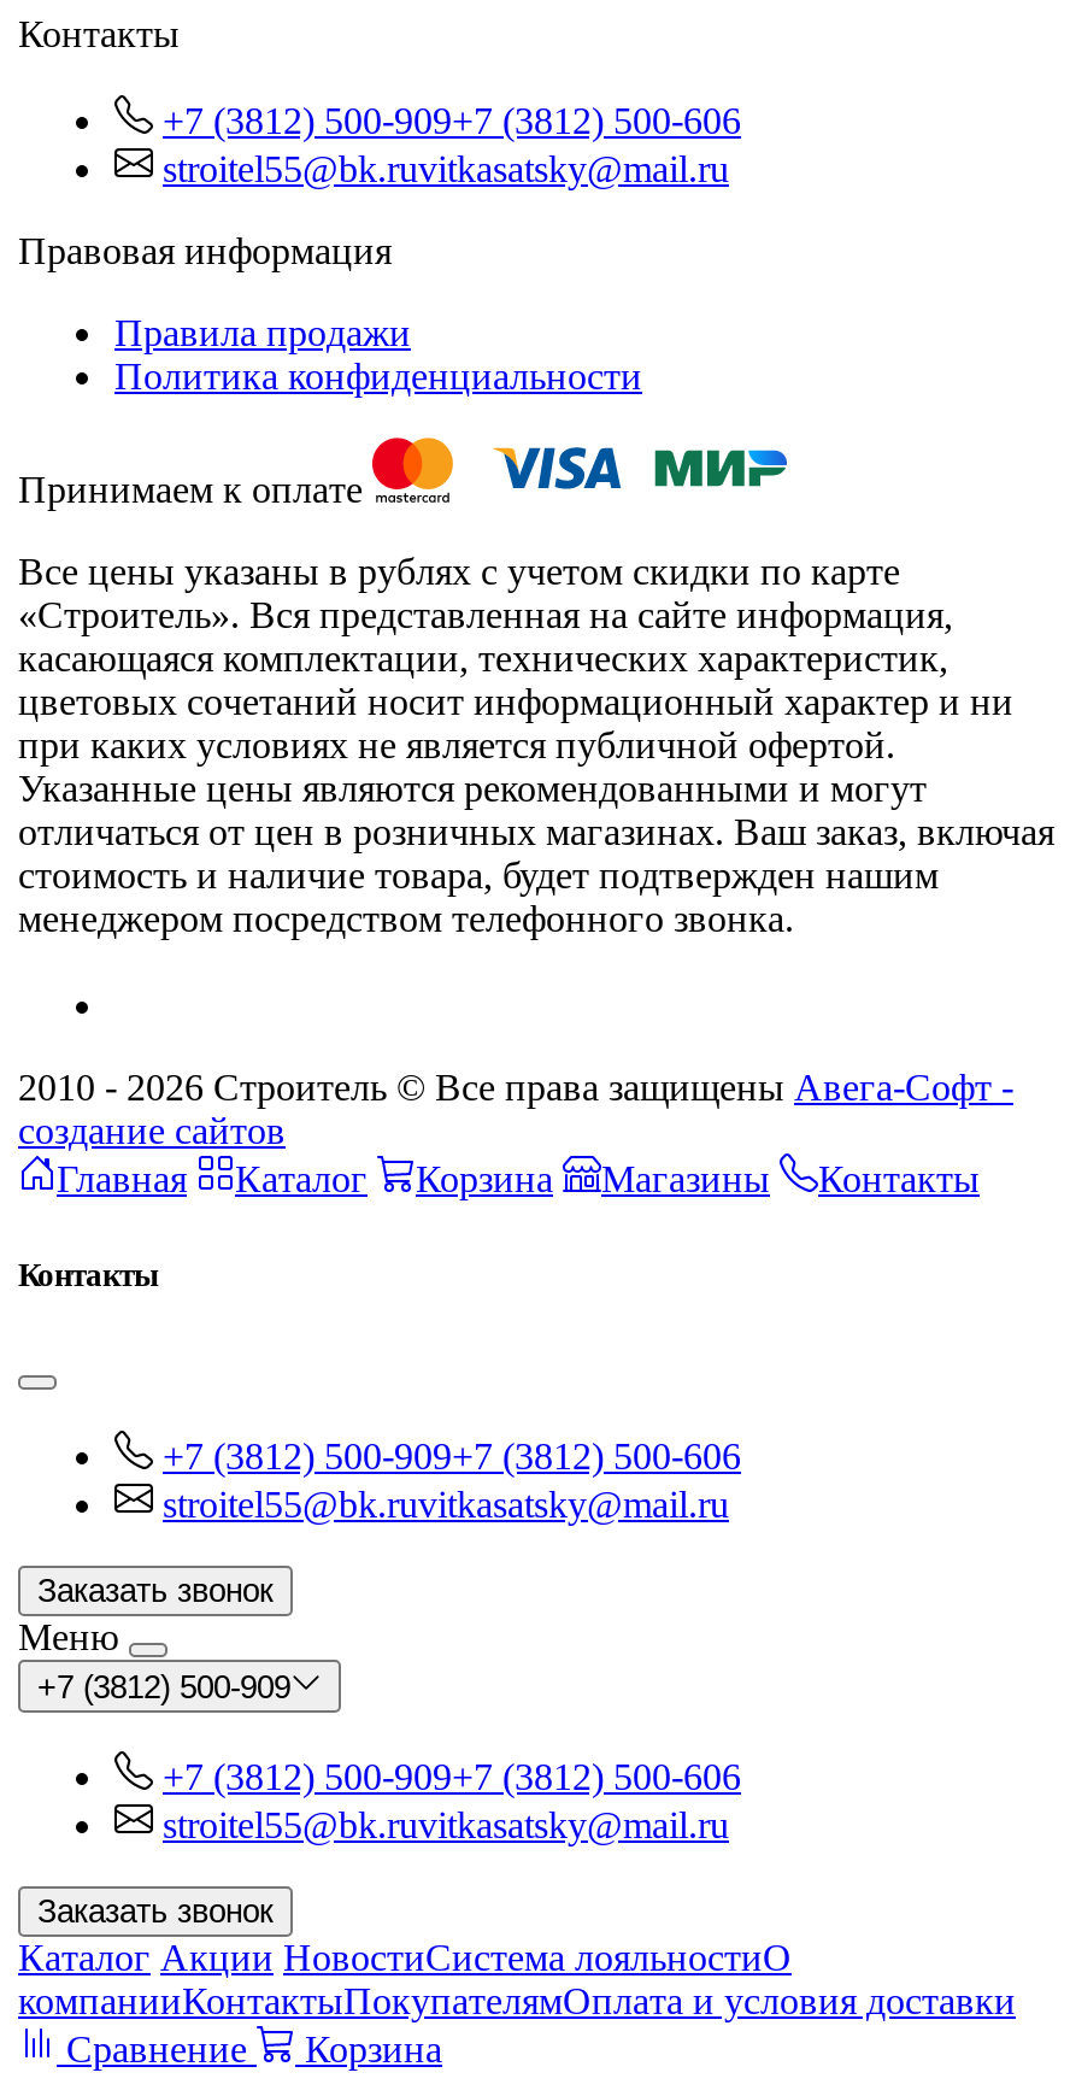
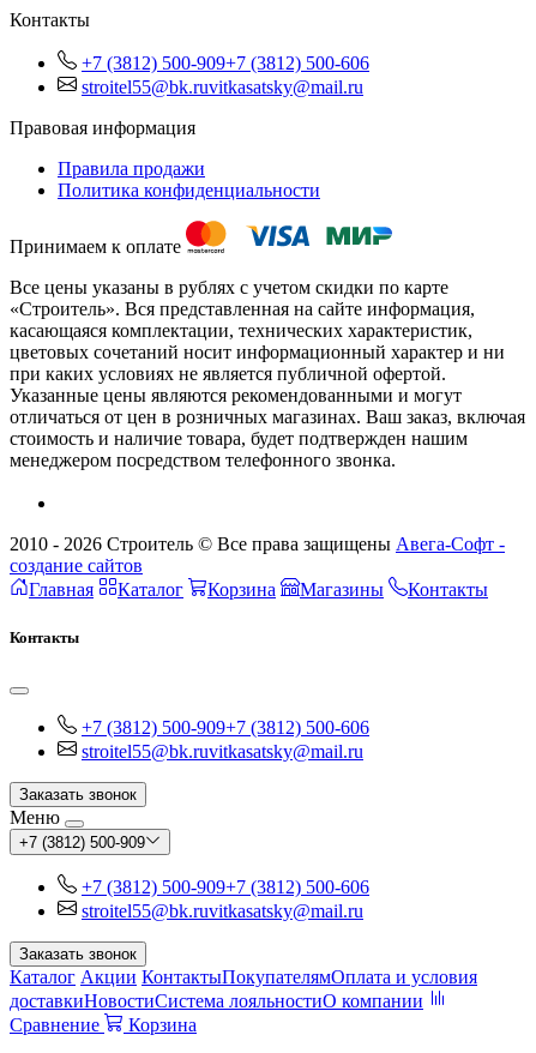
- Каталог Акции НовостиСистема лояльностиО
- компанииКонтактыПокупателямОплата и условия доставки
+ Каталог Акции КонтактыПокупателямОплата и условия
+ доставкиНовостиСистема лояльностиО компании
